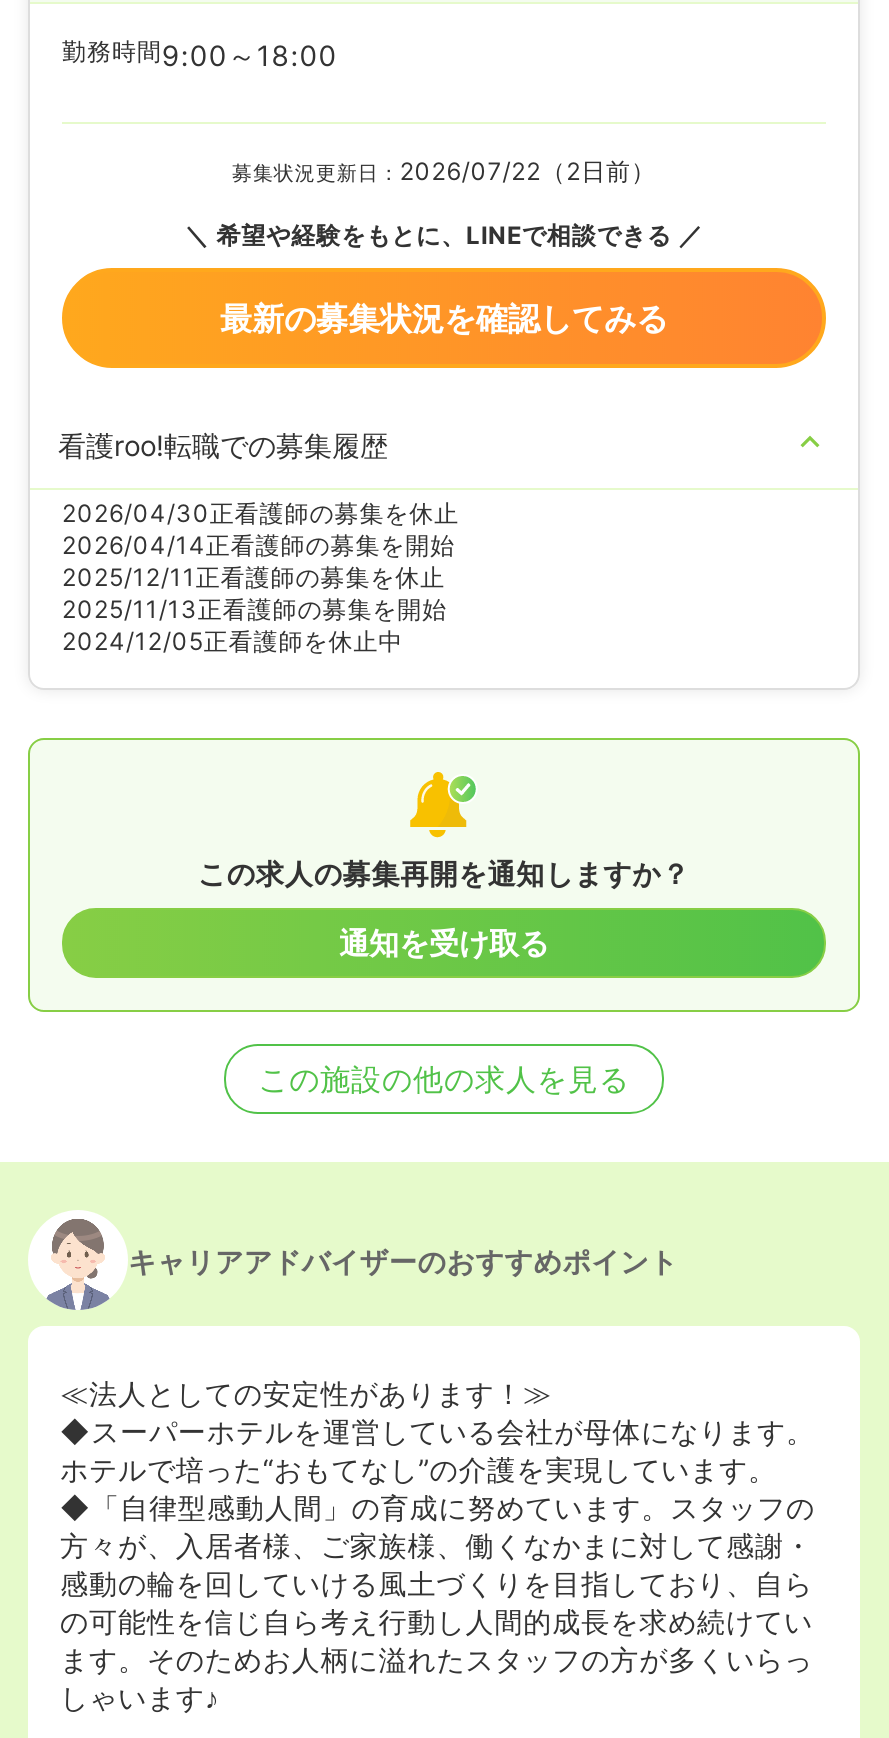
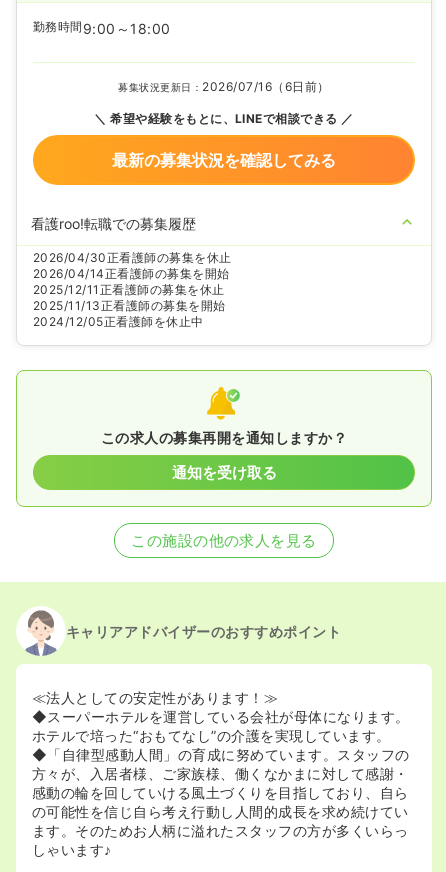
- 募集状況更新日：2026/07/22（2日前）
+ 募集状況更新日：2026/07/16（6日前）
